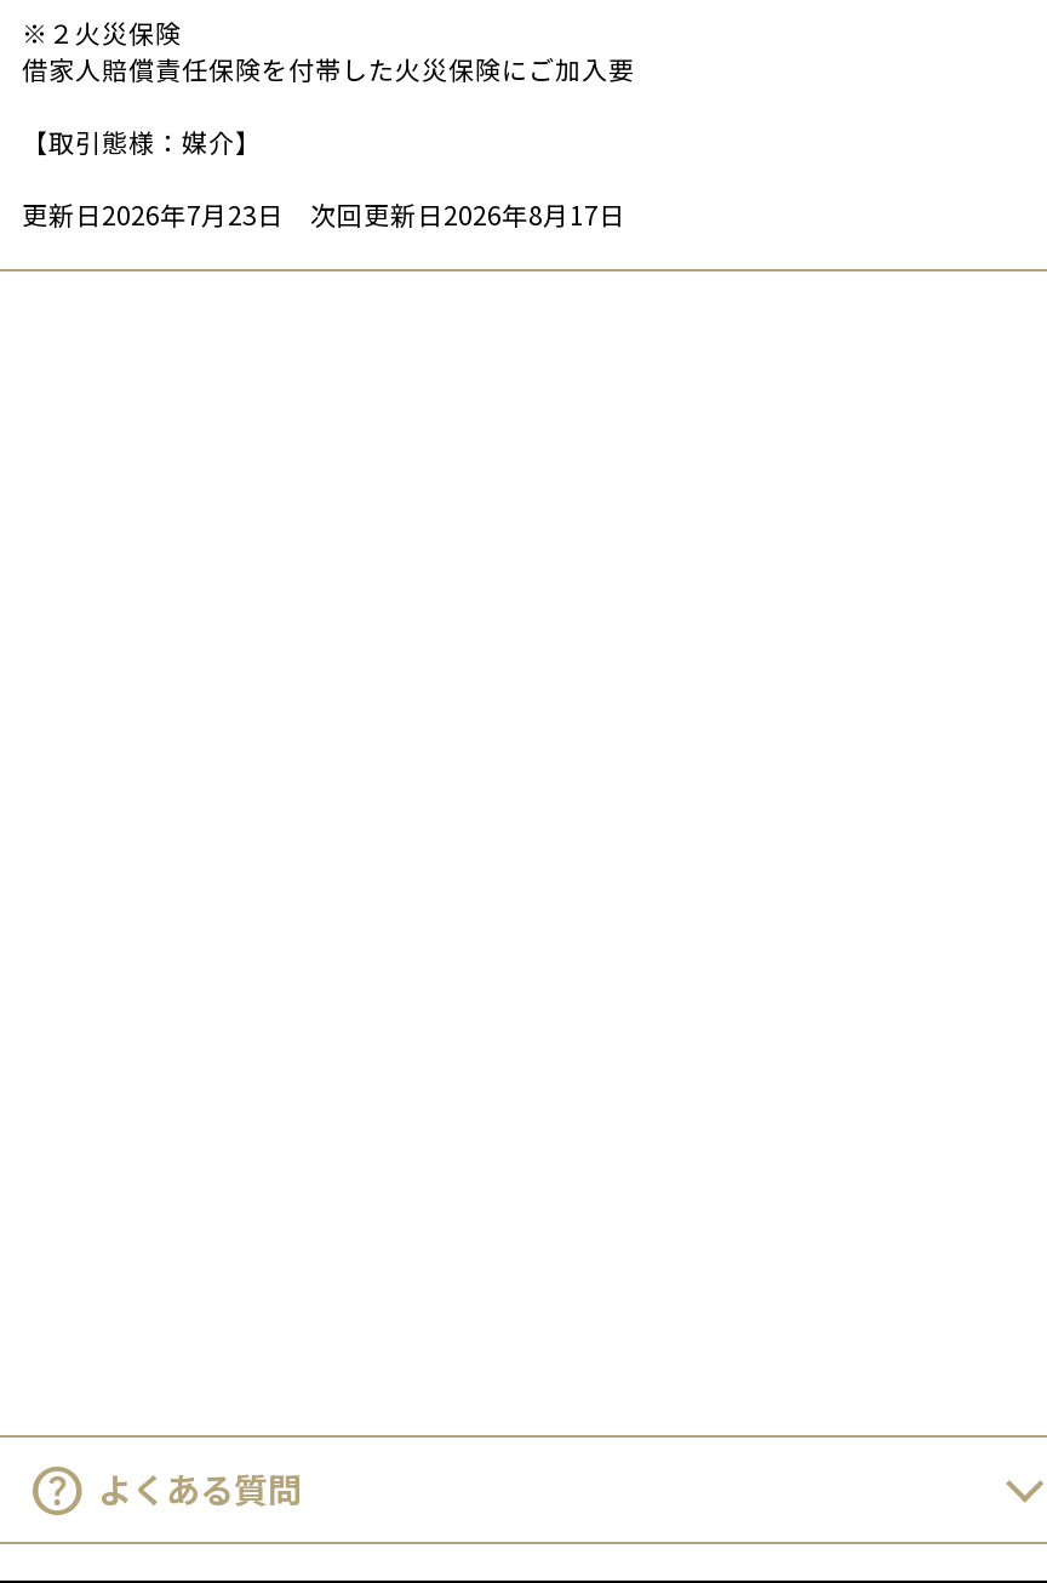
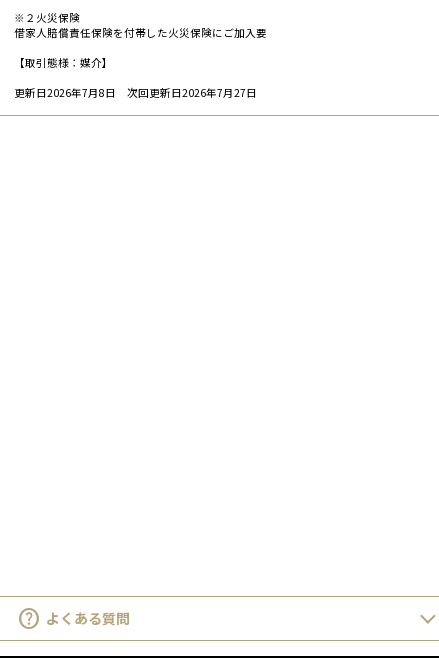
- 更新日2026年7月23日 次回更新日2026年8月17日
+ 更新日2026年7月8日 次回更新日2026年7月27日
